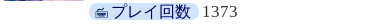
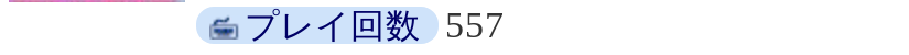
- プレイ回数 1373
+ プレイ回数 557
